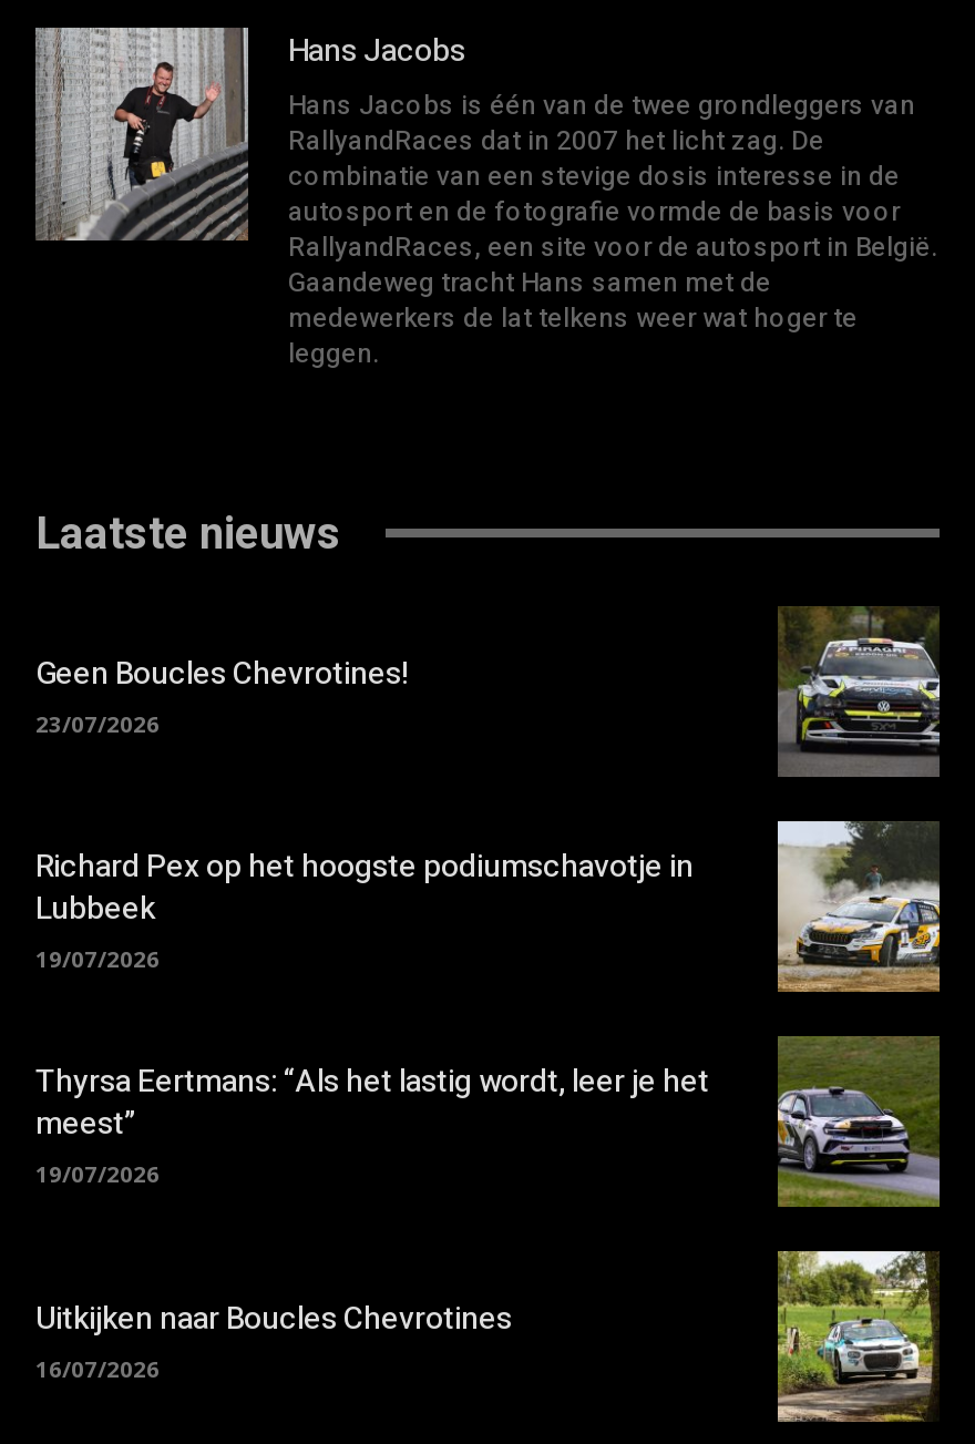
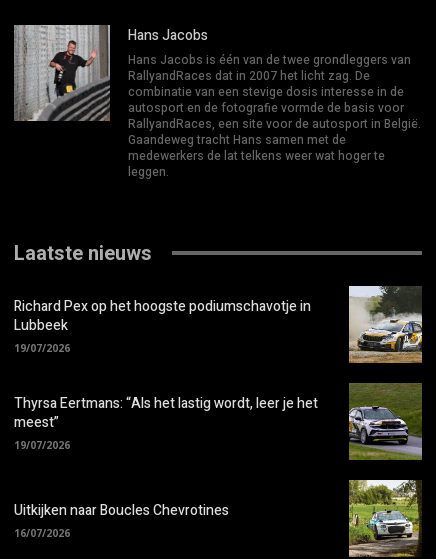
- [image]

- Geen Boucles Chevrotines!
- 23/07/2026
